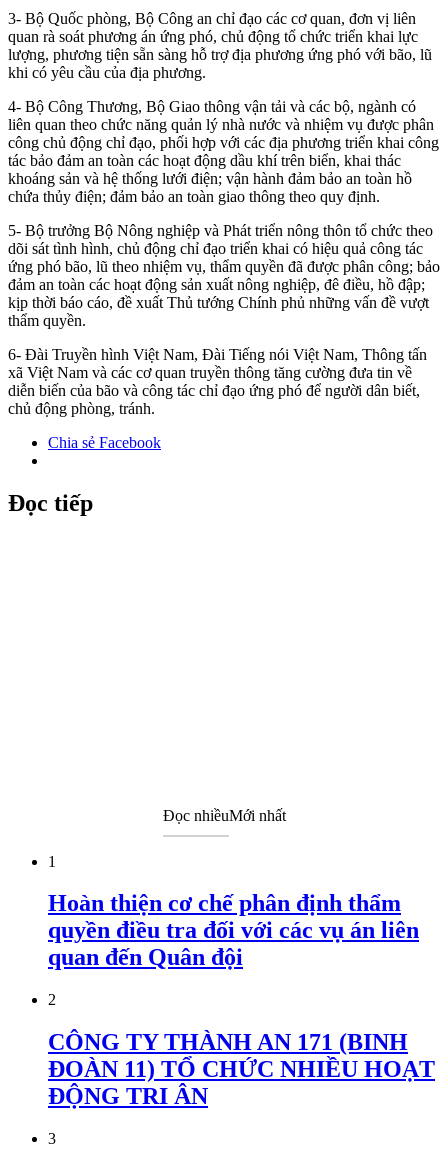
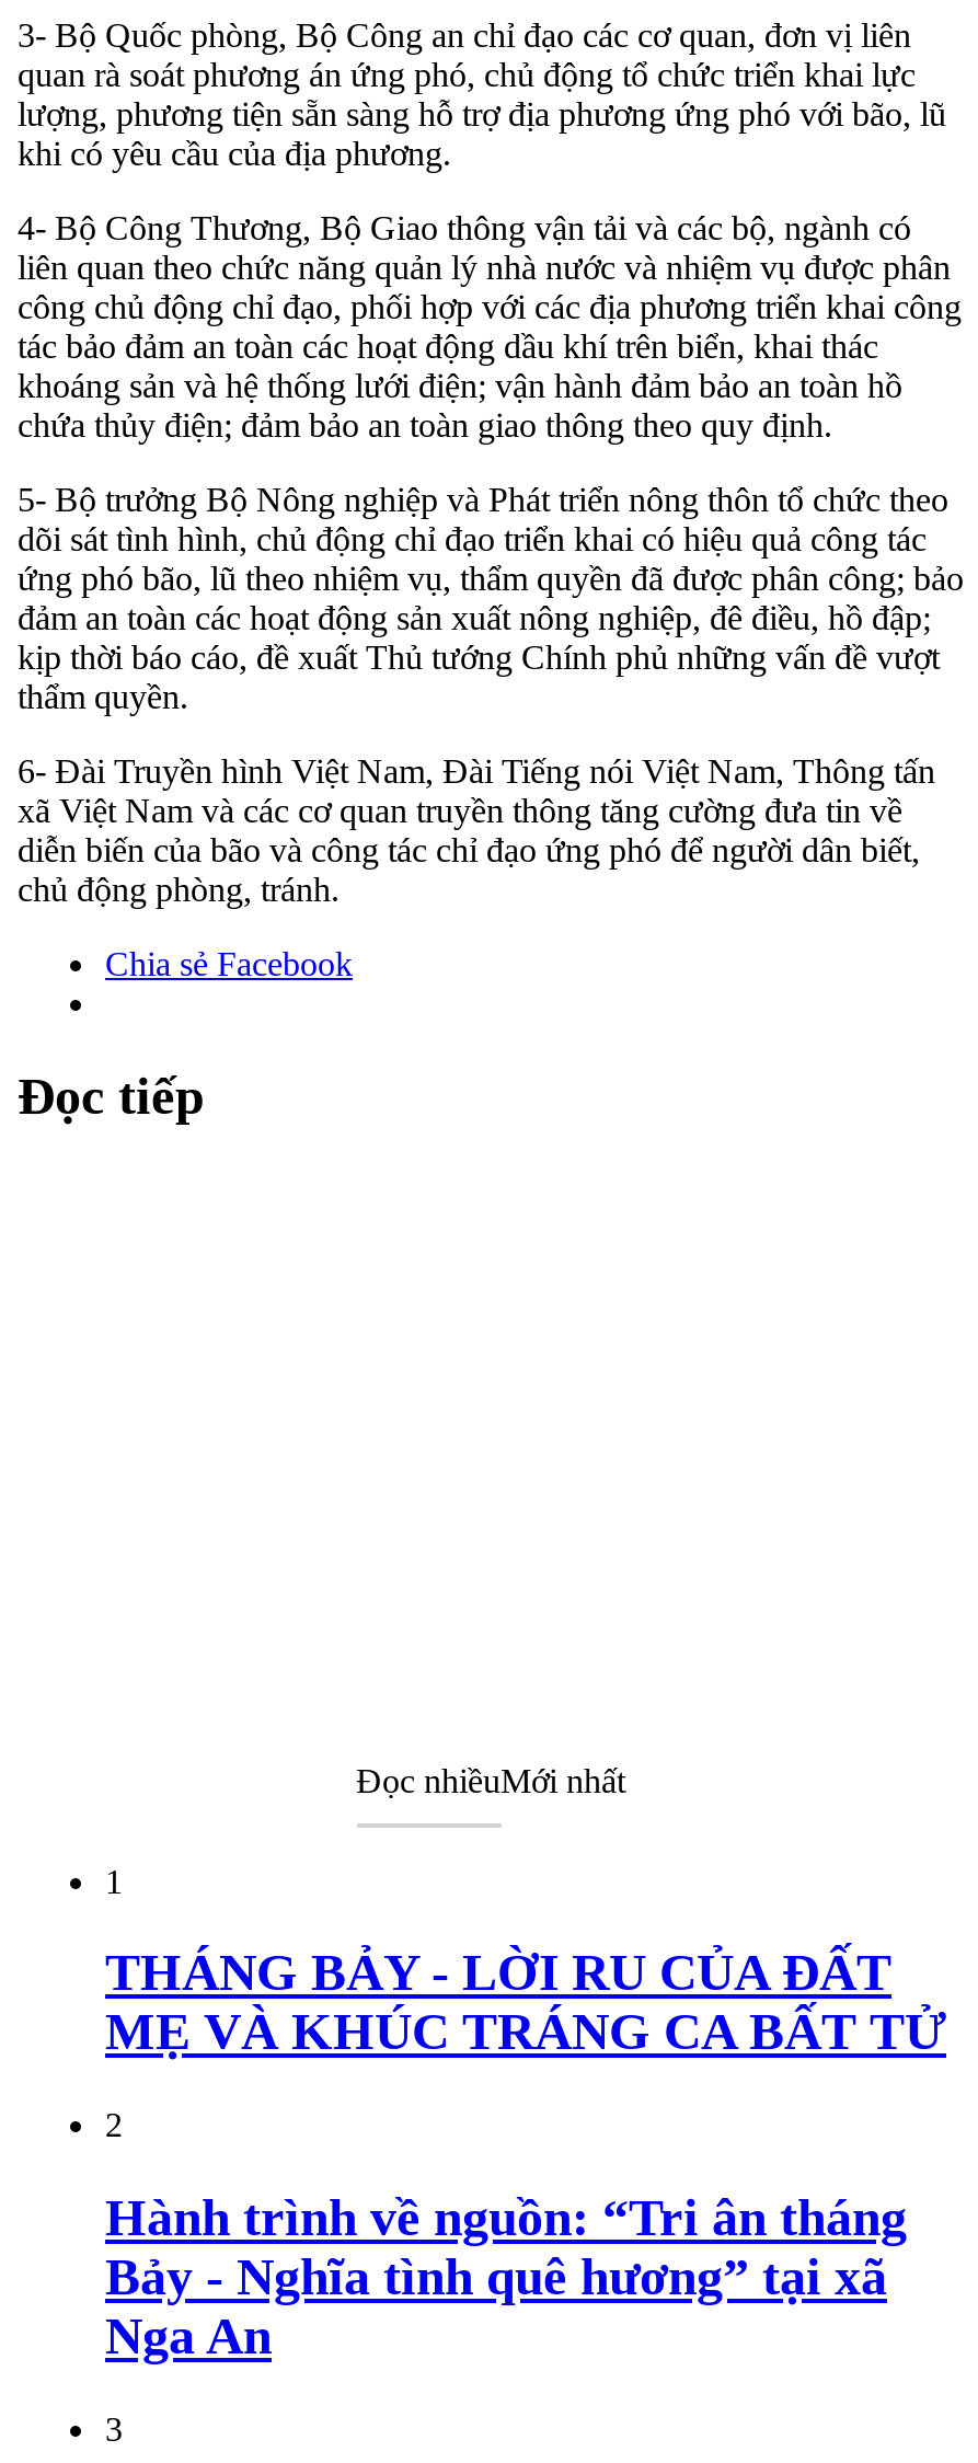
- Hoàn thiện cơ chế phân định thẩm
- quyền điều tra đối với các vụ án liên
- quan đến Quân đội
+ THÁNG BẢY - LỜI RU CỦA ĐẤT
+ MẸ VÀ KHÚC TRÁNG CA BẤT TỬ

- CÔNG TY THÀNH AN 171 (BINH
- ĐOÀN 11) TỔ CHỨC NHIỀU HOẠT
- ĐỘNG TRI ÂN
+ Hành trình về nguồn: “Tri ân tháng
+ Bảy - Nghĩa tình quê hương” tại xã
+ Nga An
